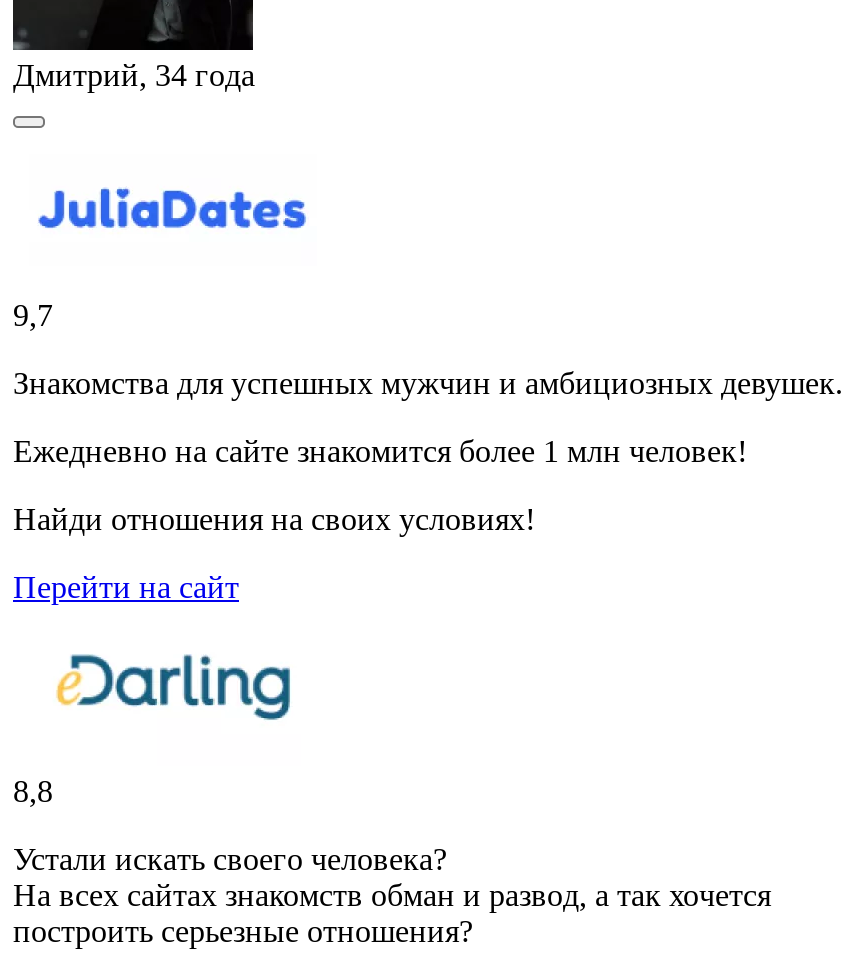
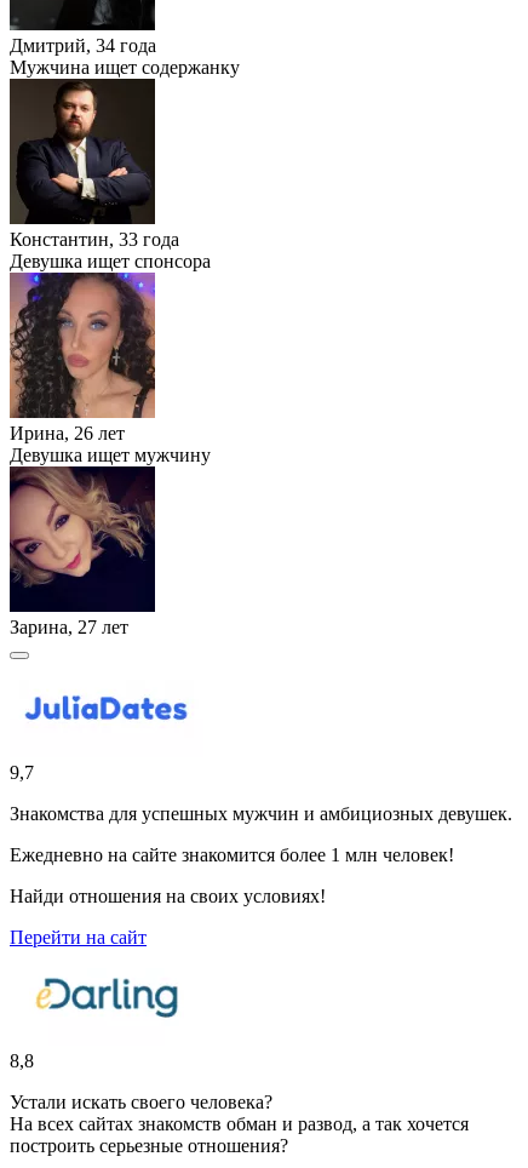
+ [image]
+ Ирина, 26 лет
+ Девушка ищет мужчину

+ Мужчина ищет содержанку

+ [image]
+ Константин, 33 года
+ Девушка ищет спонсора

+ [image]
+ Зарина, 27 лет
